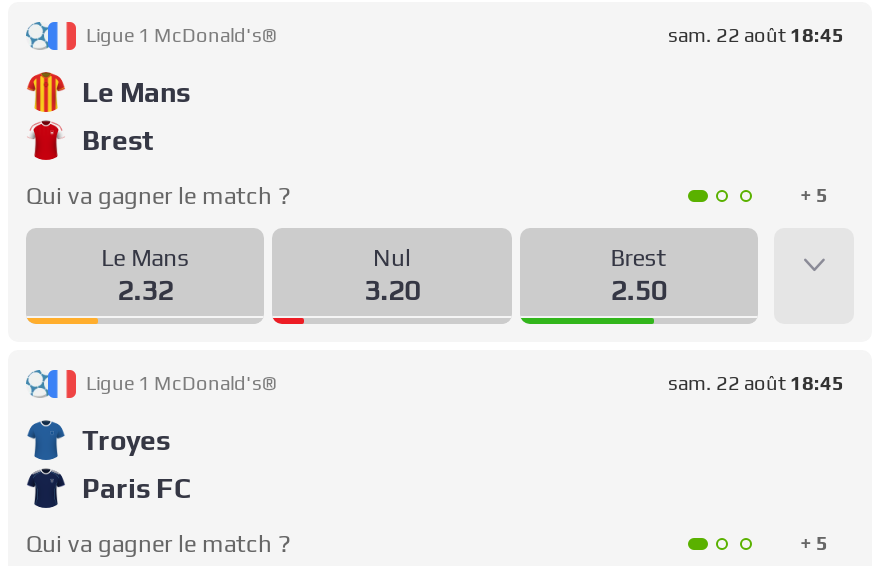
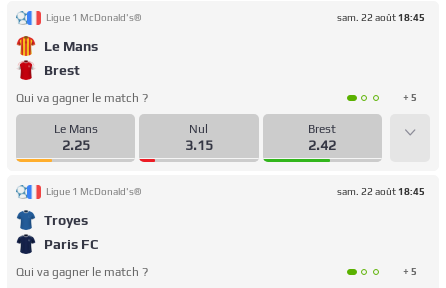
- 2.32
+ 2.25

- 3.20
+ 3.15

- 2.50
+ 2.42
